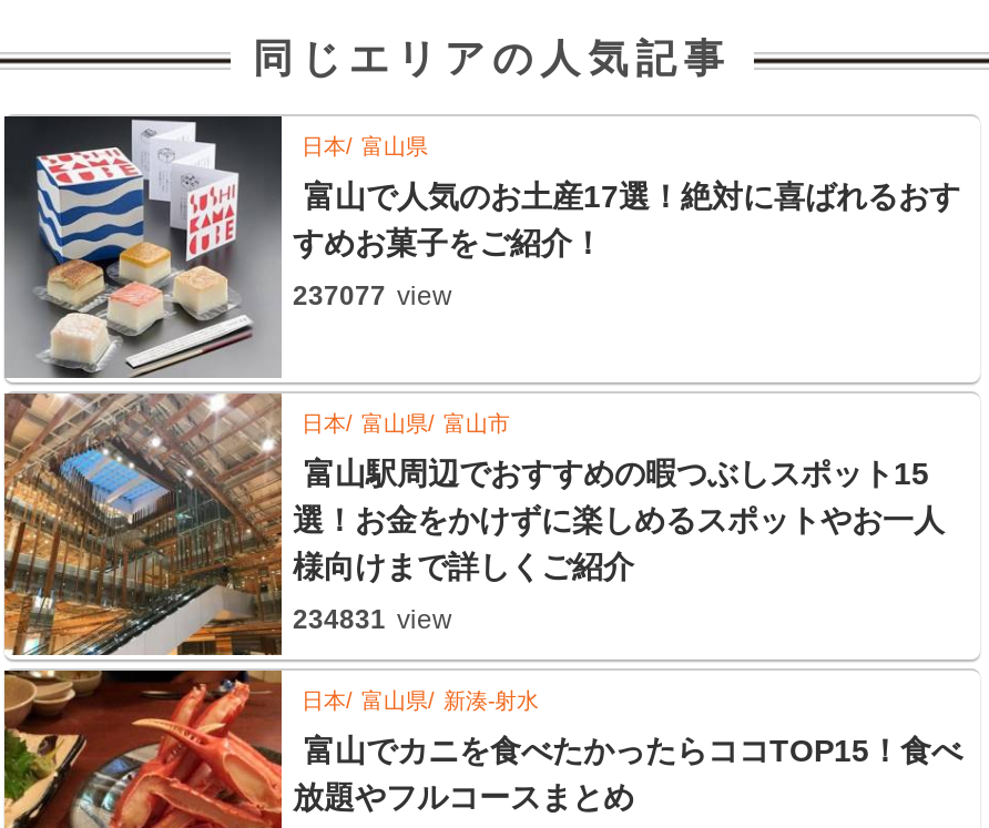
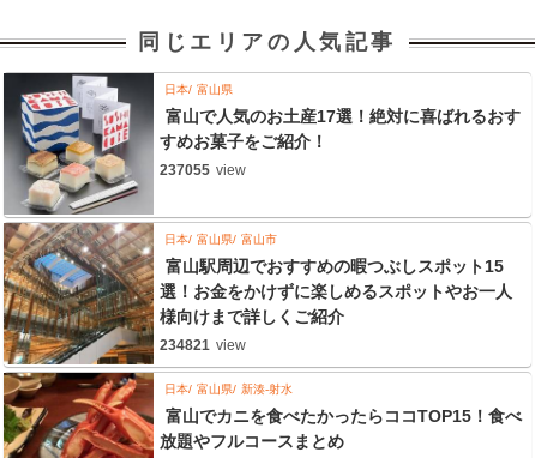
- 237077 view
+ 237055 view

- 234831 view
+ 234821 view
